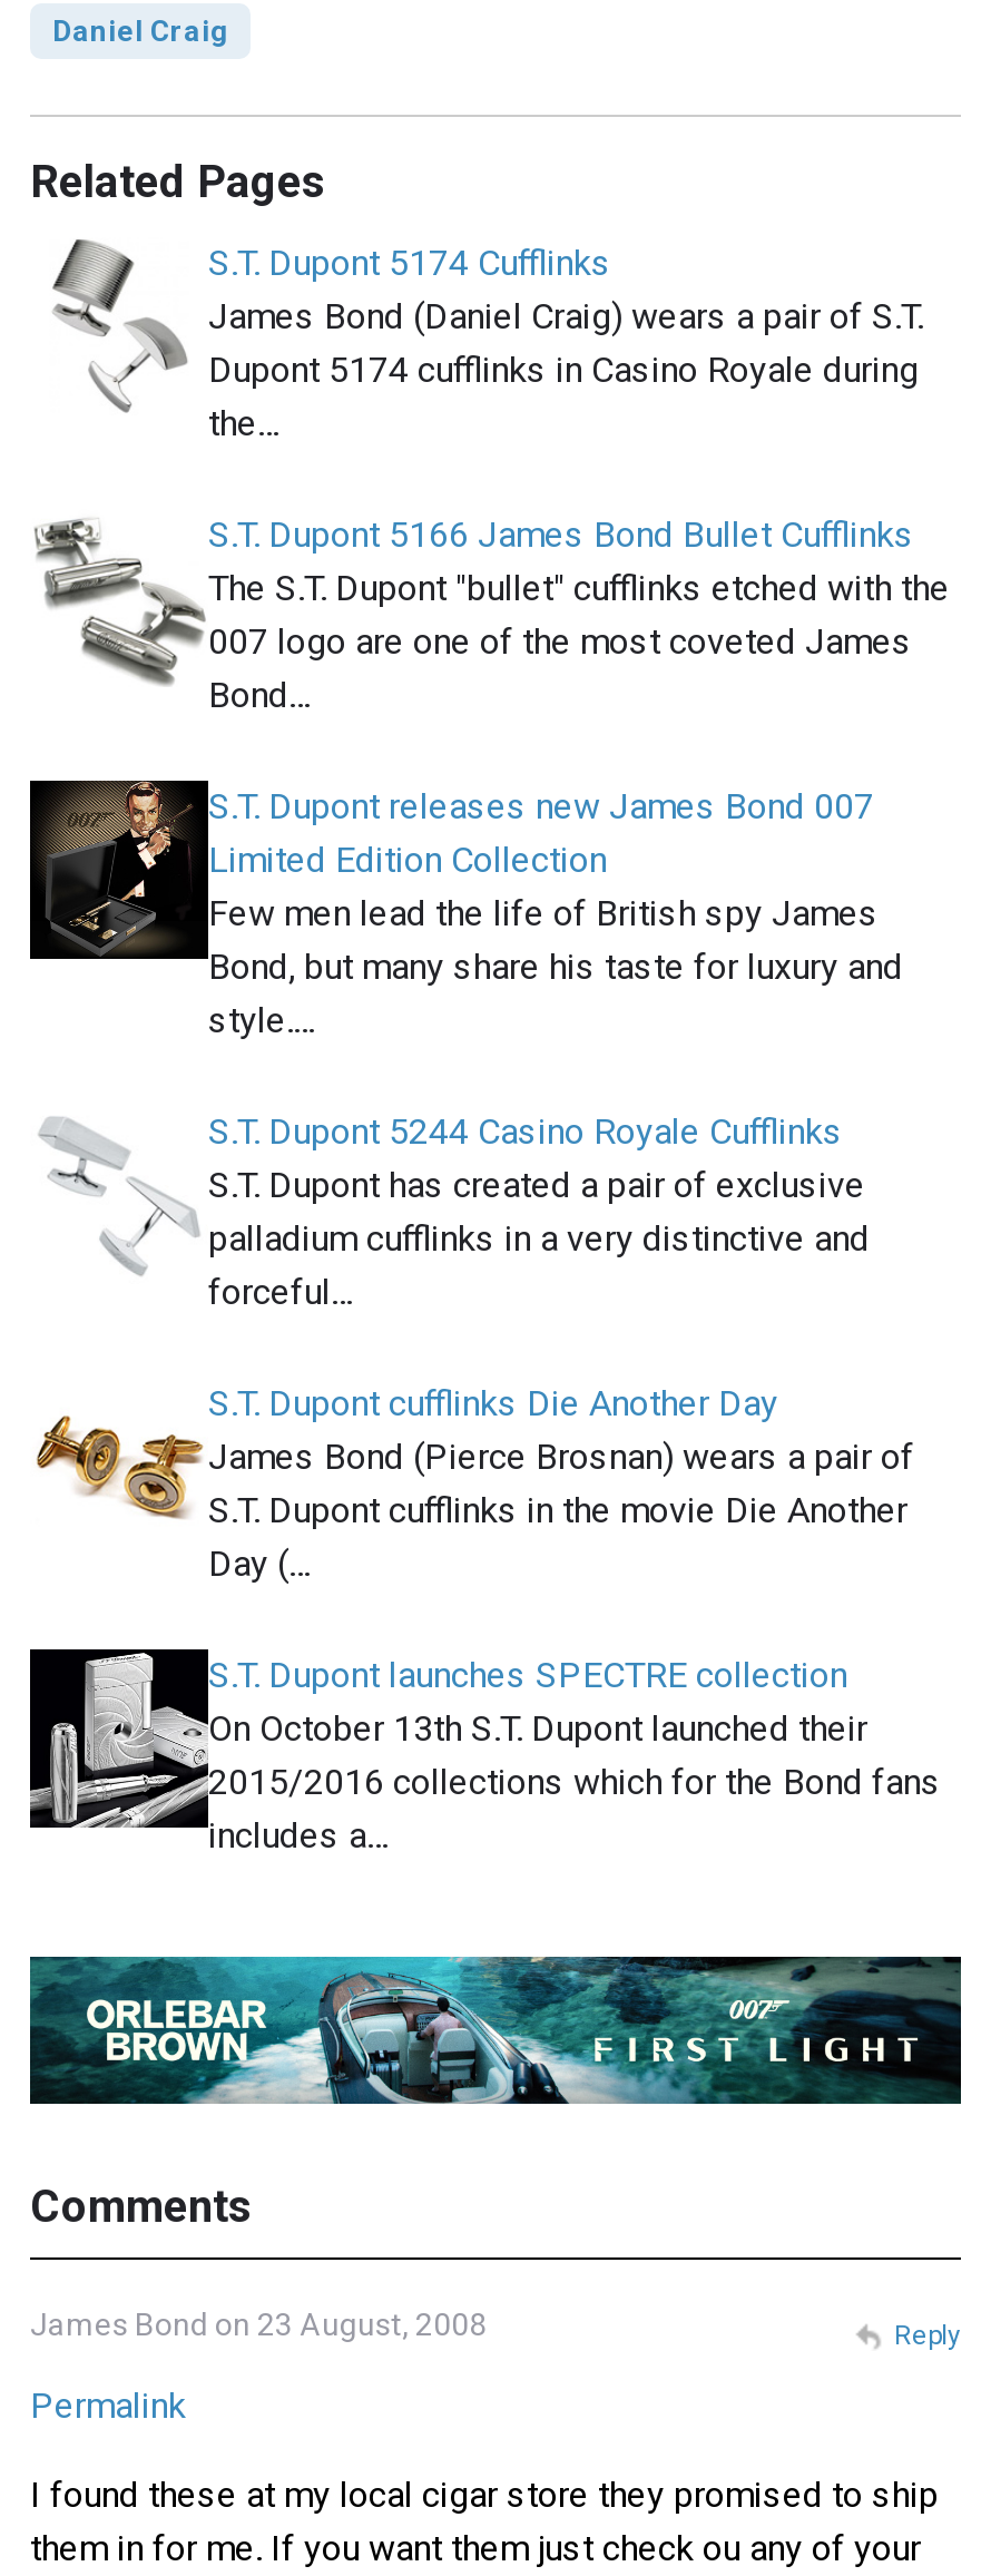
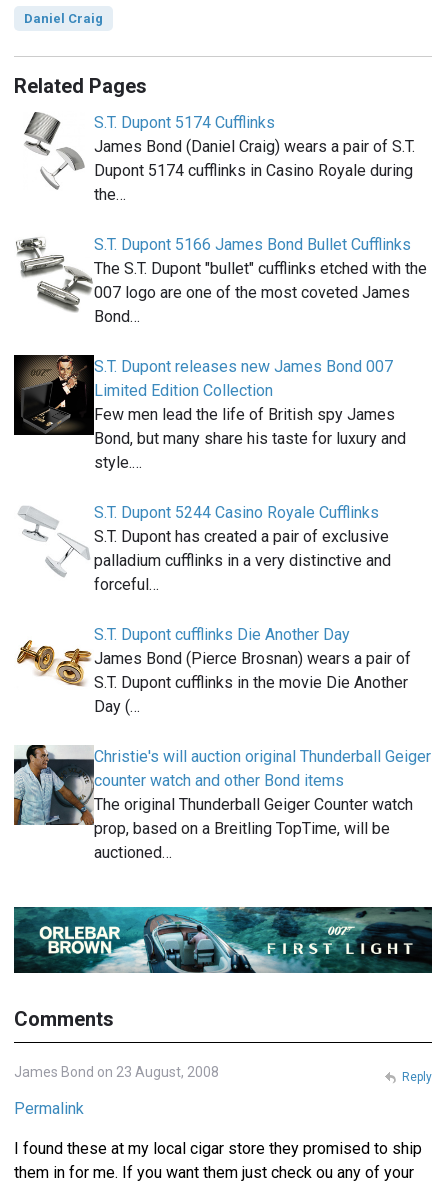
- [image]
- S.T. Dupont launches SPECTRE collection
- On October 13th S.T. Dupont launched their
- 2015/2016 collections which for the Bond fans
- includes a…
+ [image]
+ Christie's will auction original Thunderball Geiger
+ counter watch and other Bond items
+ The original Thunderball Geiger Counter watch
+ prop, based on a Breitling TopTime, will be
+ auctioned…
